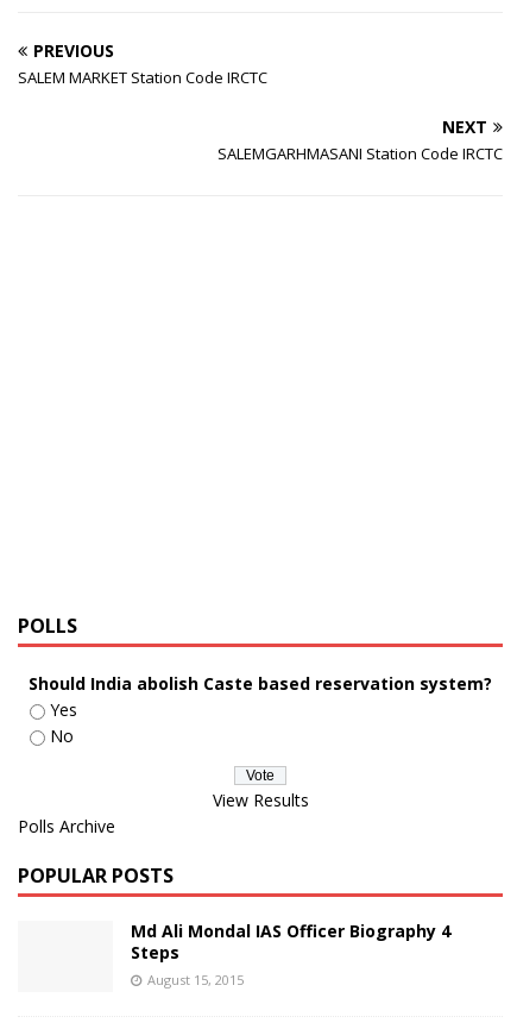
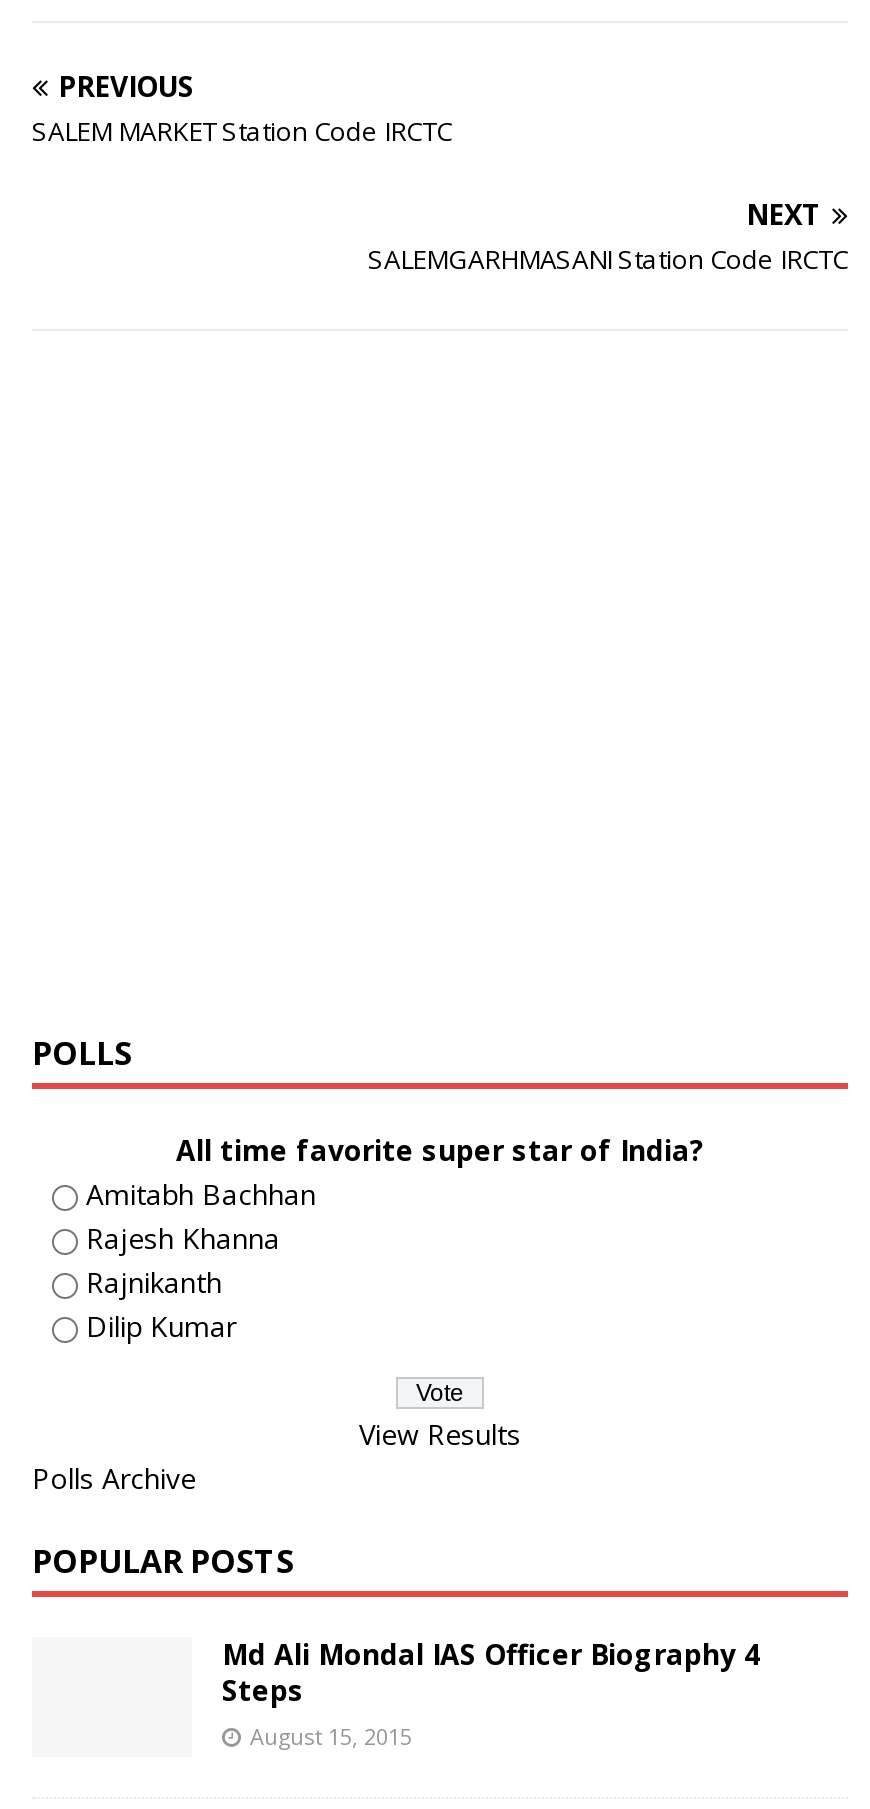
- Should India abolish Caste based reservation system?
- Yes
- No
+ All time favorite super star of India?
+ Amitabh Bachhan
+ Rajesh Khanna
+ Rajnikanth
+ Dilip Kumar
